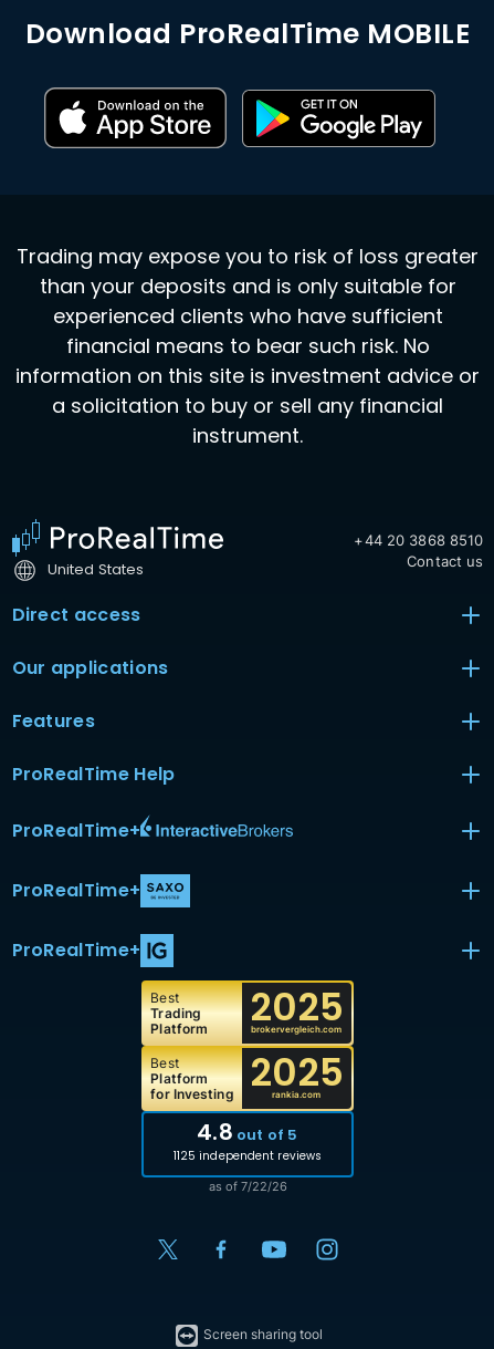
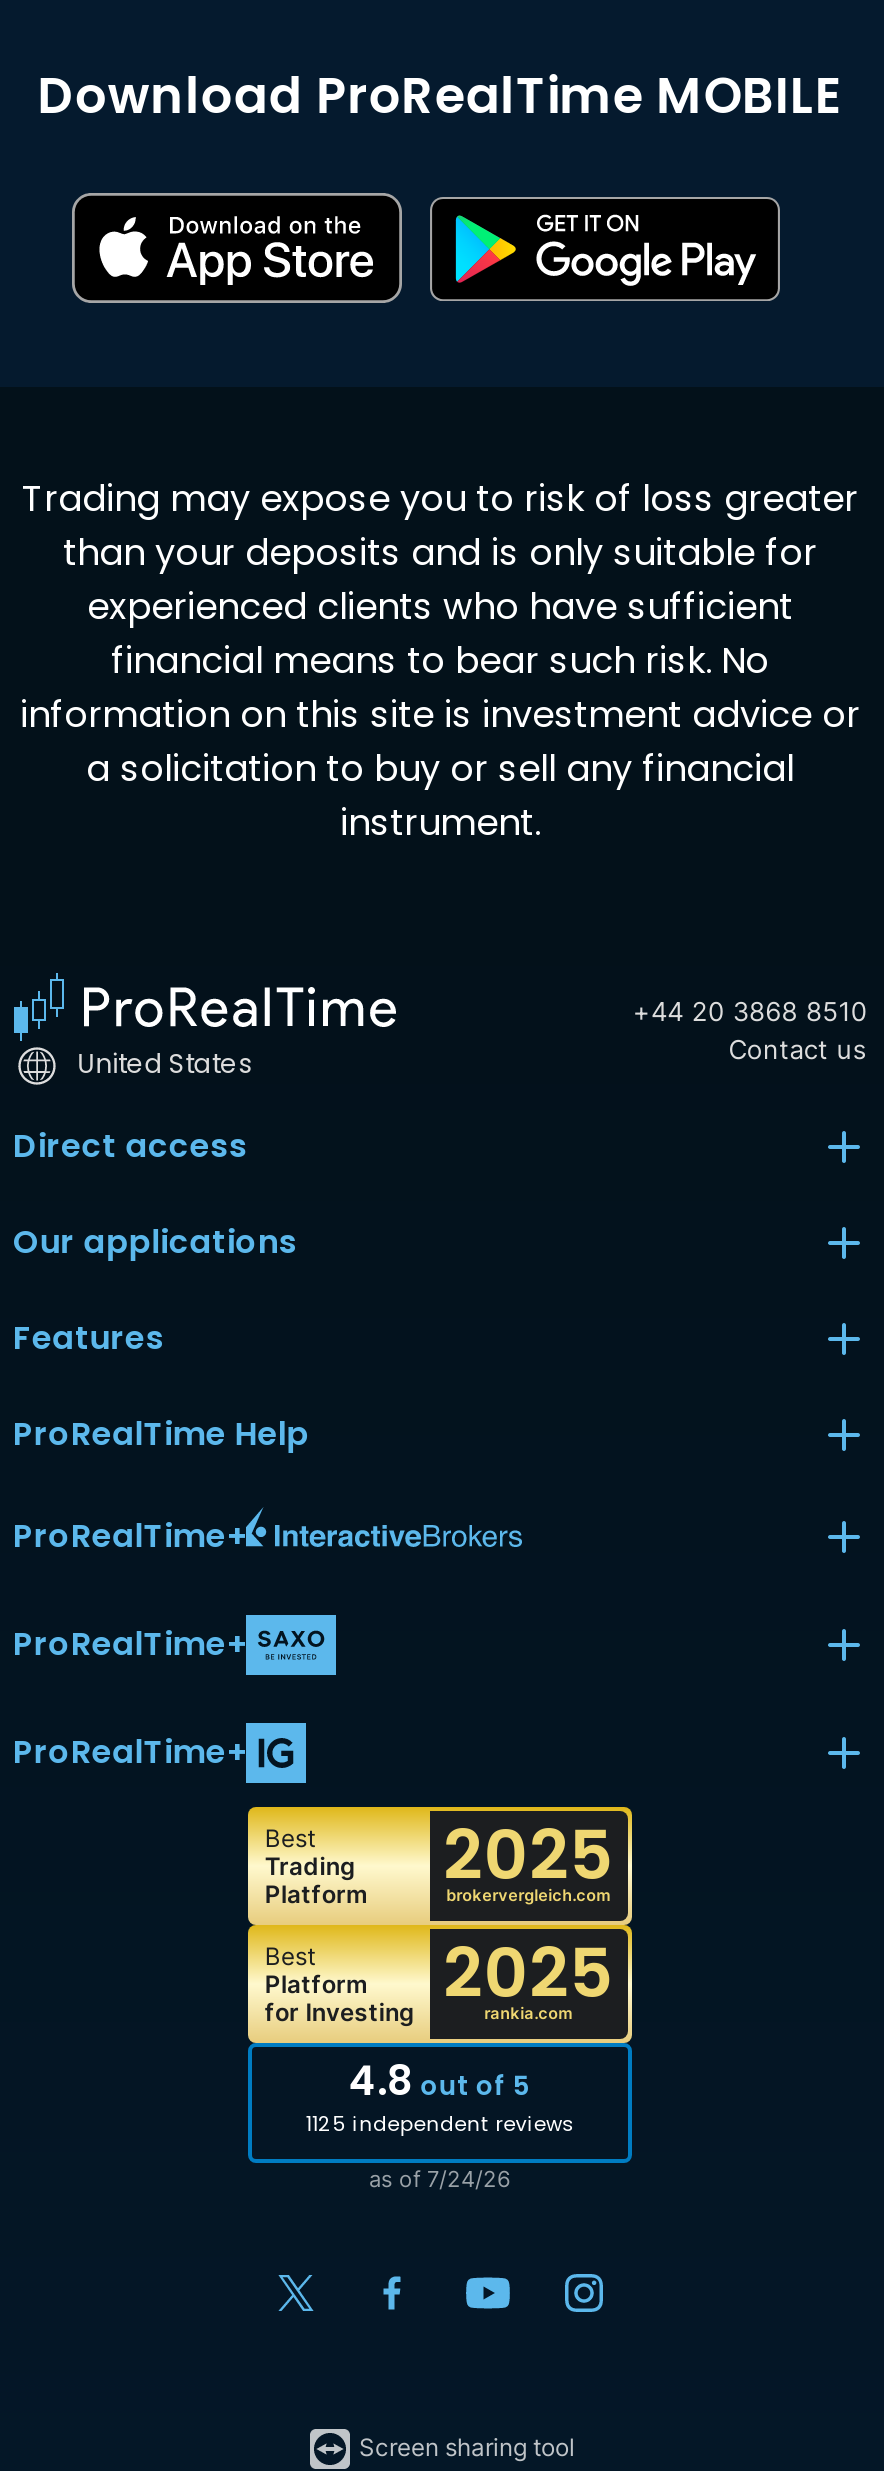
- as of 7/22/26
+ as of 7/24/26
